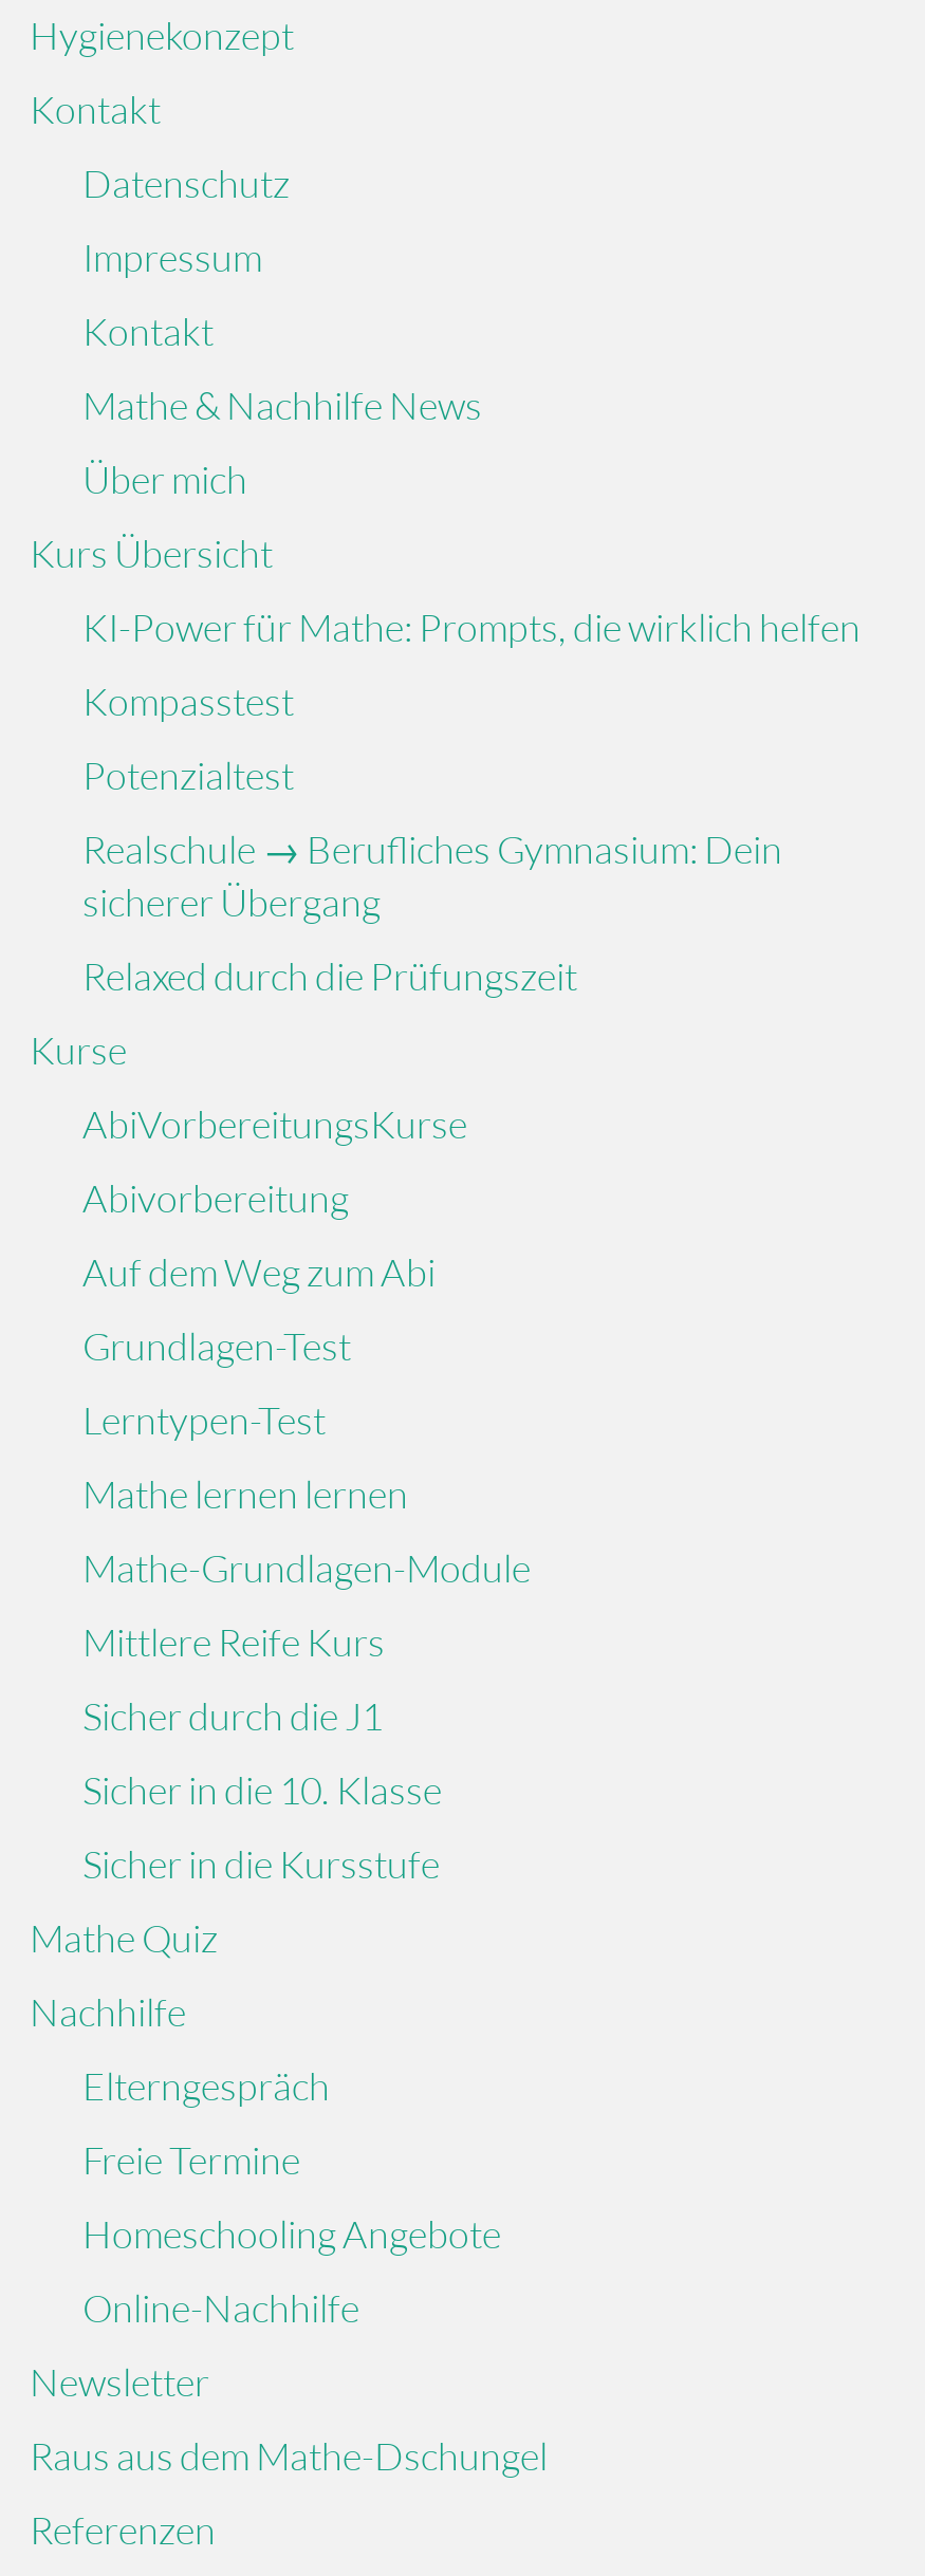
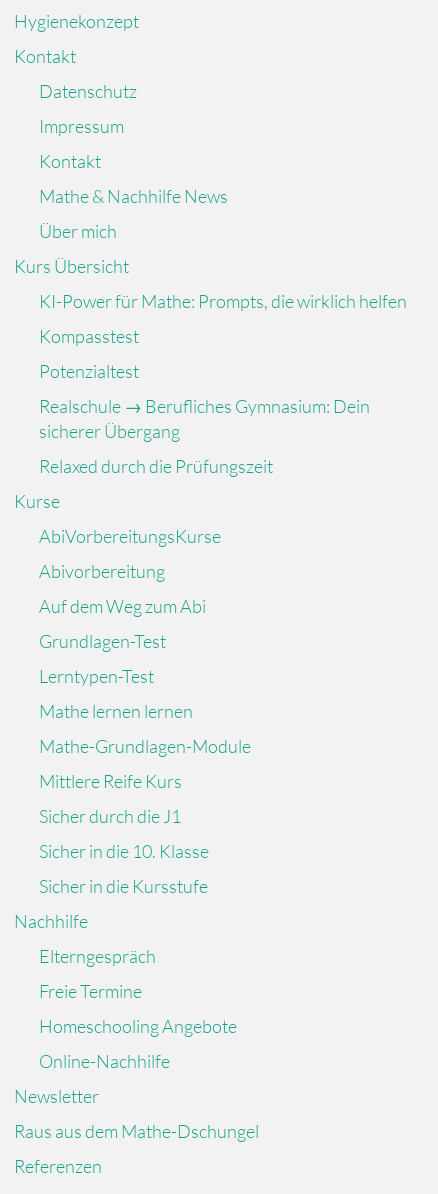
- Mathe Quiz
